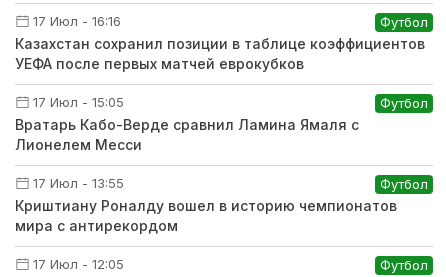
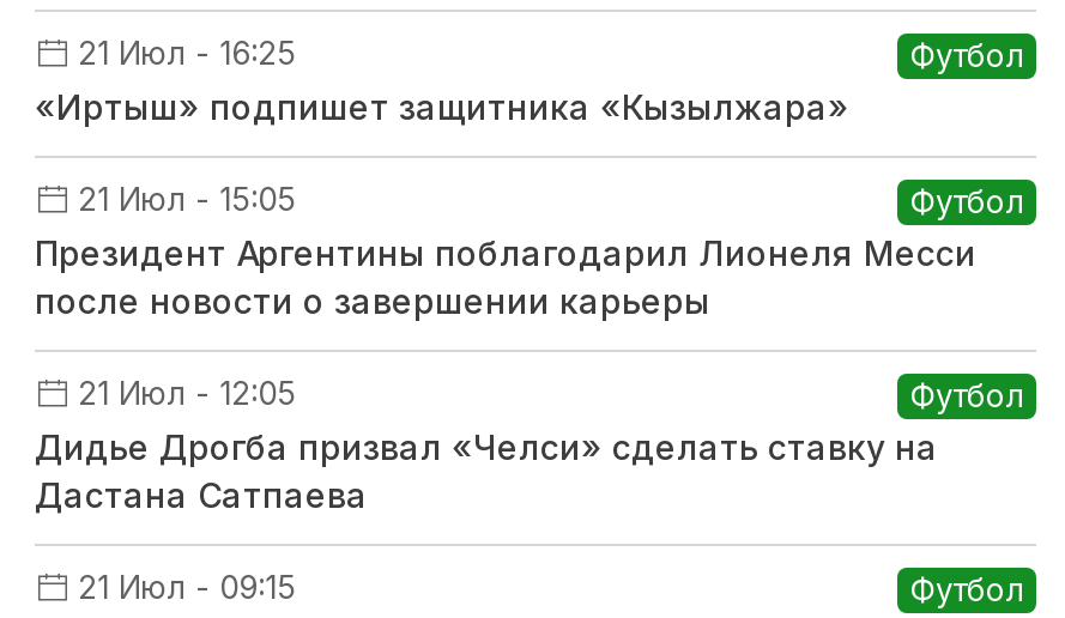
- 17 Июл - 16:16
+ 21 Июл - 16:25

- Казахстан сохранил позиции в таблице коэффициентов
- УЕФА после первых матчей еврокубков
+ «Иртыш» подпишет защитника «Кызылжара»

- 17 Июл - 15:05
+ 21 Июл - 15:05

- Вратарь Кабо-Верде сравнил Ламина Ямаля с
- Лионелем Месси
+ Президент Аргентины поблагодарил Лионеля Месси
+ после новости о завершении карьеры

- 17 Июл - 13:55
+ 21 Июл - 12:05

- Криштиану Роналду вошел в историю чемпионатов
- мира с антирекордом
+ Дидье Дрогба призвал «Челси» сделать ставку на
+ Дастана Сатпаева

- 17 Июл - 12:05
+ 21 Июл - 09:15
